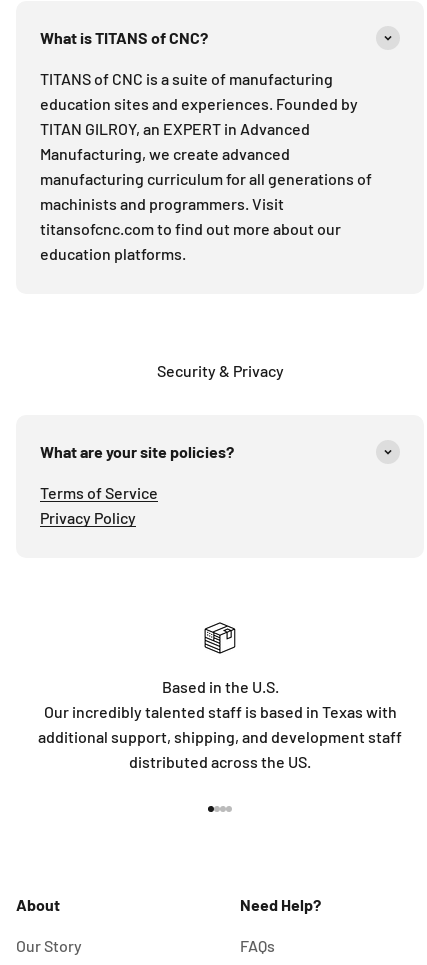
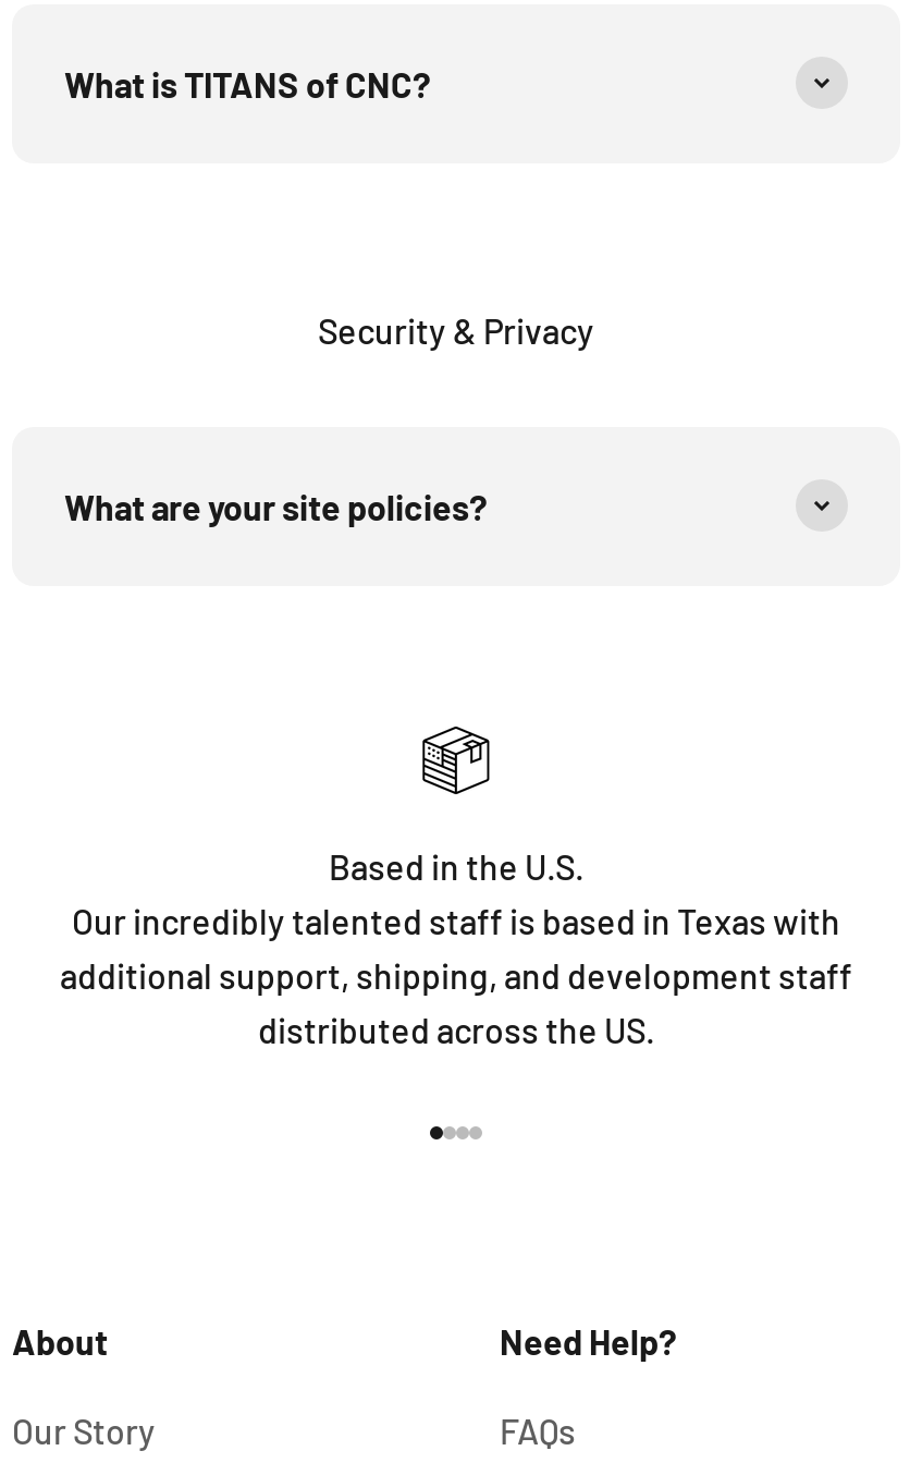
- TITANS of CNC is a suite of manufacturing
- education sites and experiences. Founded by
- TITAN GILROY, an EXPERT in Advanced
- Manufacturing, we create advanced
- manufacturing curriculum for all generations of
- machinists and programmers. Visit
- titansofcnc.com to find out more about our
- education platforms.

- Terms of Service
- Privacy Policy
